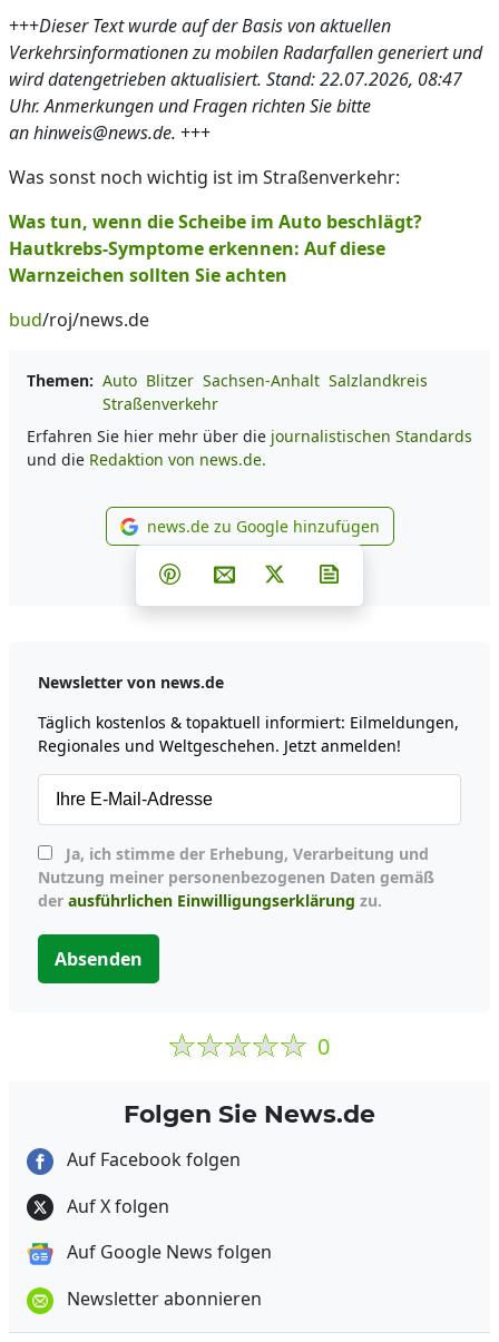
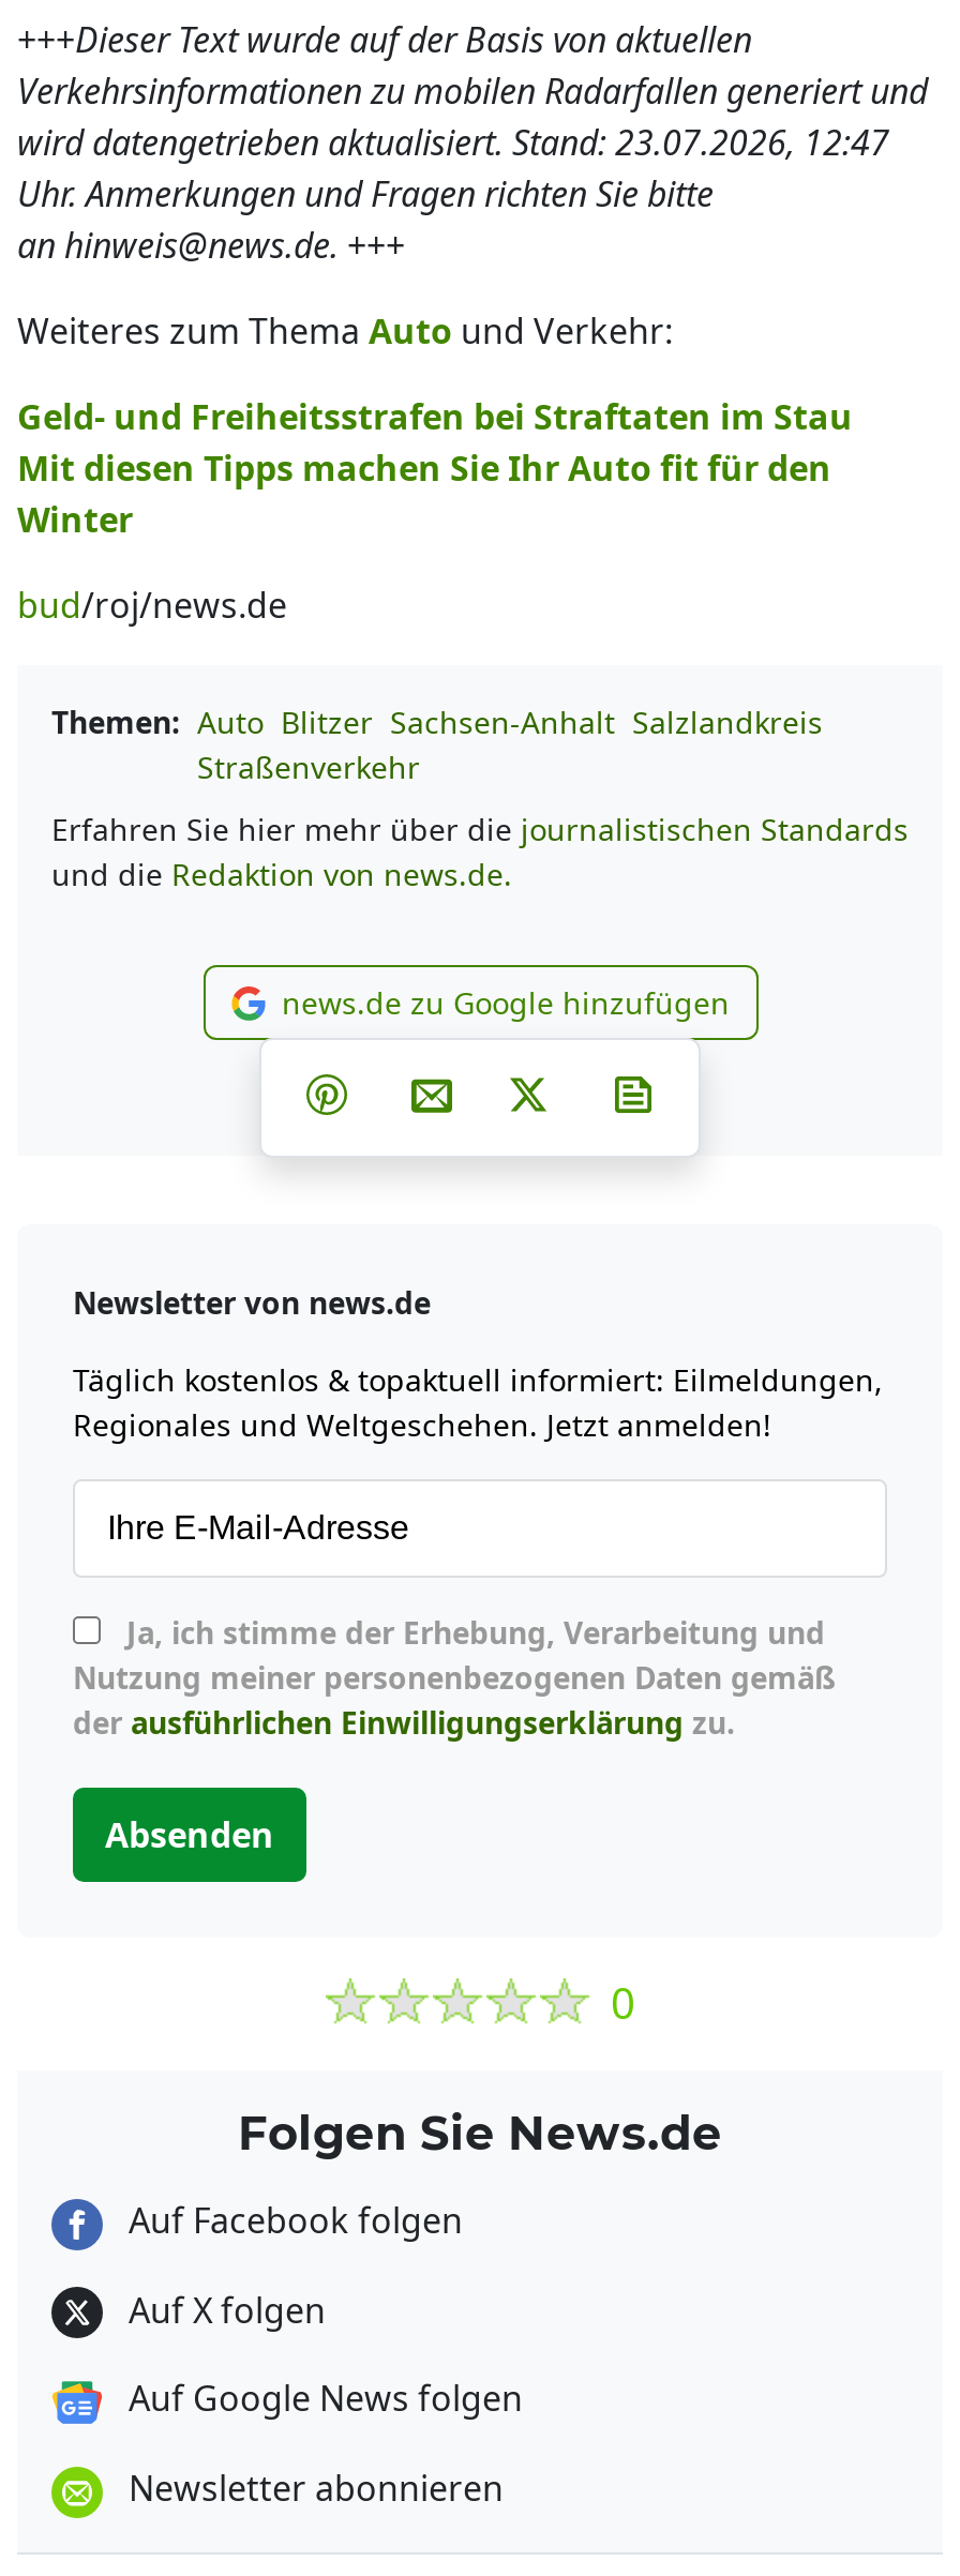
- wird datengetrieben aktualisiert. Stand: 22.07.2026, 08:47
+ wird datengetrieben aktualisiert. Stand: 23.07.2026, 12:47

- Was sonst noch wichtig ist im Straßenverkehr:
+ Weiteres zum Thema Auto und Verkehr:

- Was tun, wenn die Scheibe im Auto beschlägt?
- Hautkrebs-Symptome erkennen: Auf diese
- Warnzeichen sollten Sie achten
+ Geld- und Freiheitsstrafen bei Straftaten im Stau
+ Mit diesen Tipps machen Sie Ihr Auto fit für den
+ Winter
